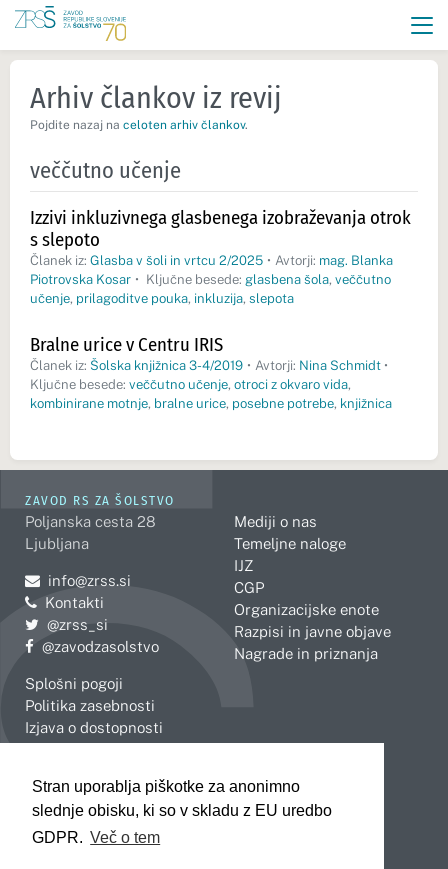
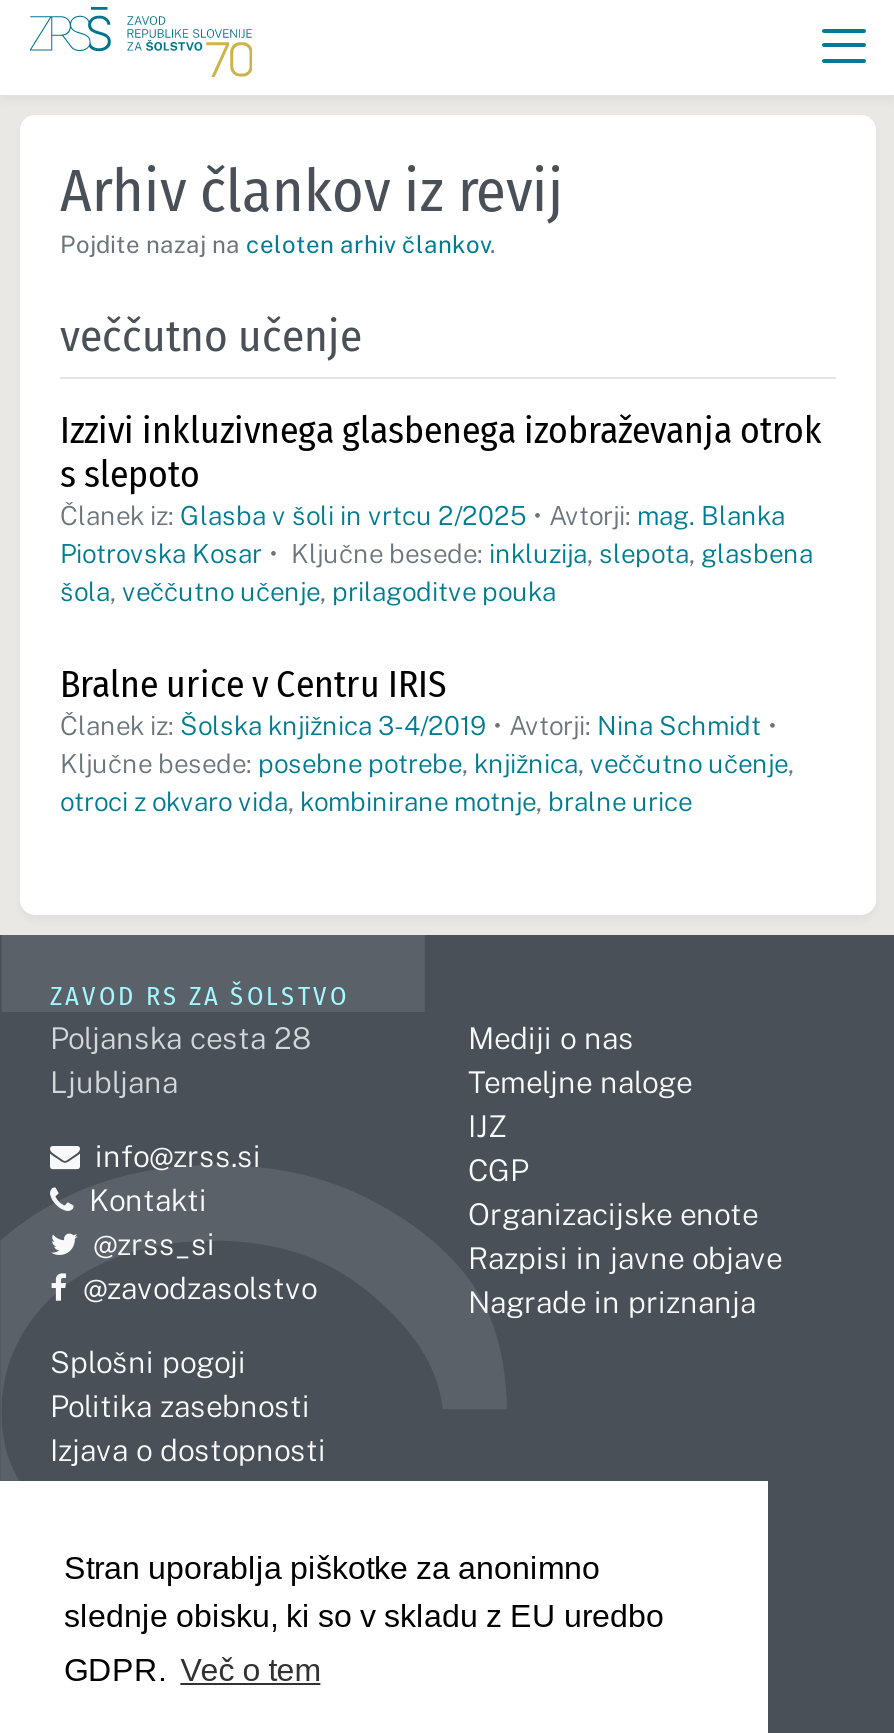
- Piotrovska Kosar • Ključne besede: glasbena šola, veččutno
- učenje, prilagoditve pouka, inkluzija, slepota
+ Piotrovska Kosar • Ključne besede: inkluzija, slepota, glasbena
+ šola, veččutno učenje, prilagoditve pouka

- Ključne besede: veččutno učenje, otroci z okvaro vida,
- kombinirane motnje, bralne urice, posebne potrebe, knjižnica
+ Ključne besede: posebne potrebe, knjižnica, veččutno učenje,
+ otroci z okvaro vida, kombinirane motnje, bralne urice
